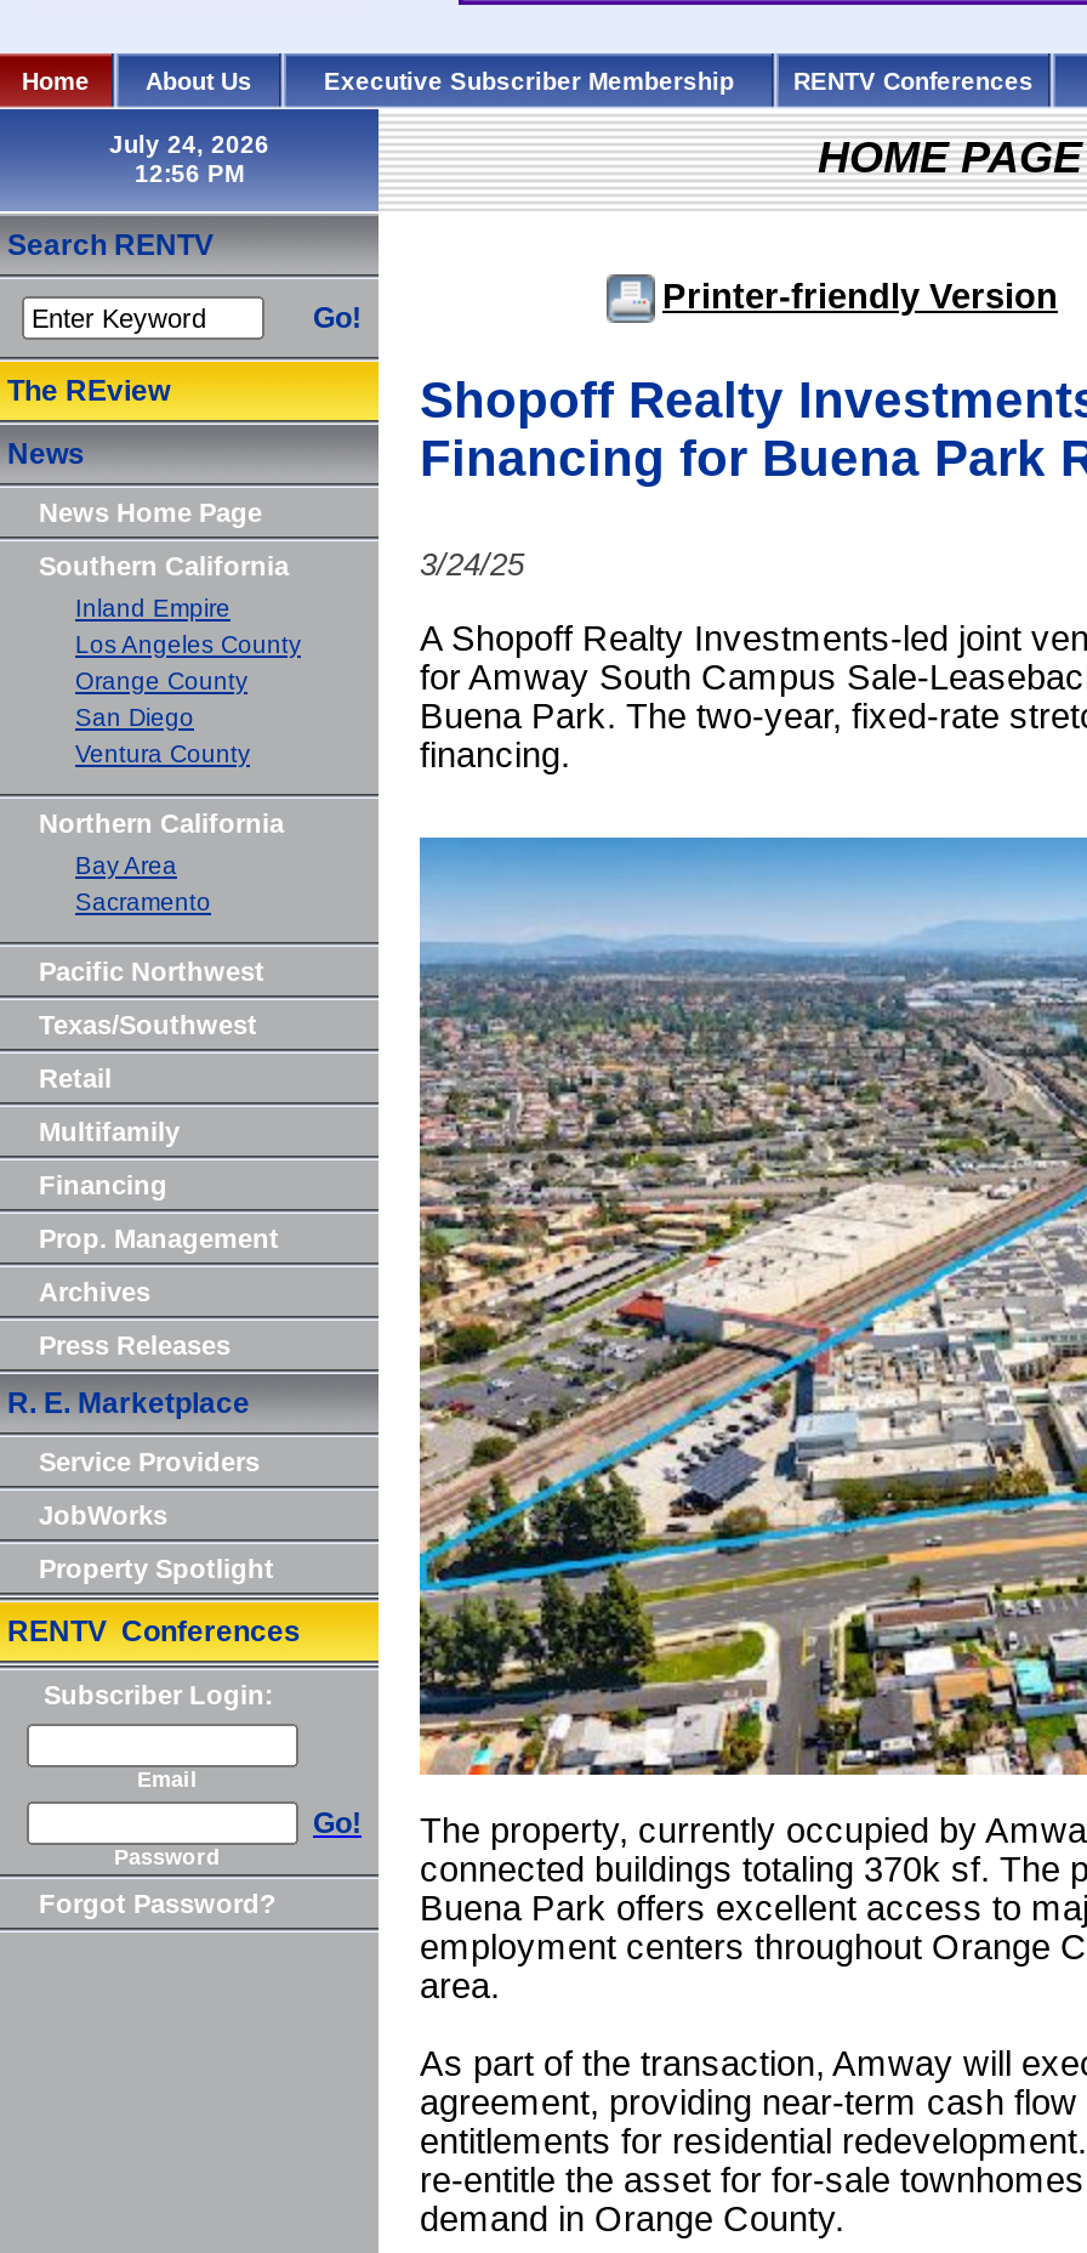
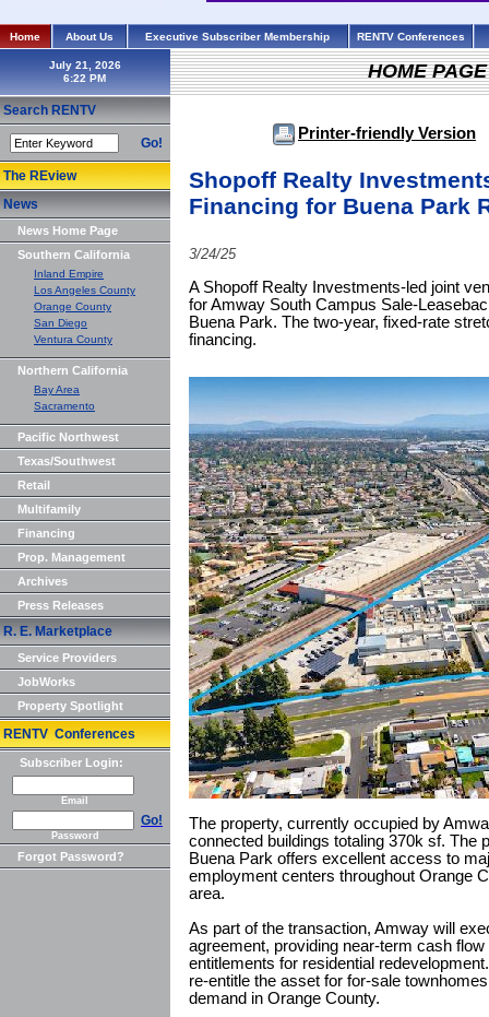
- July 24, 2026
+ July 21, 2026
